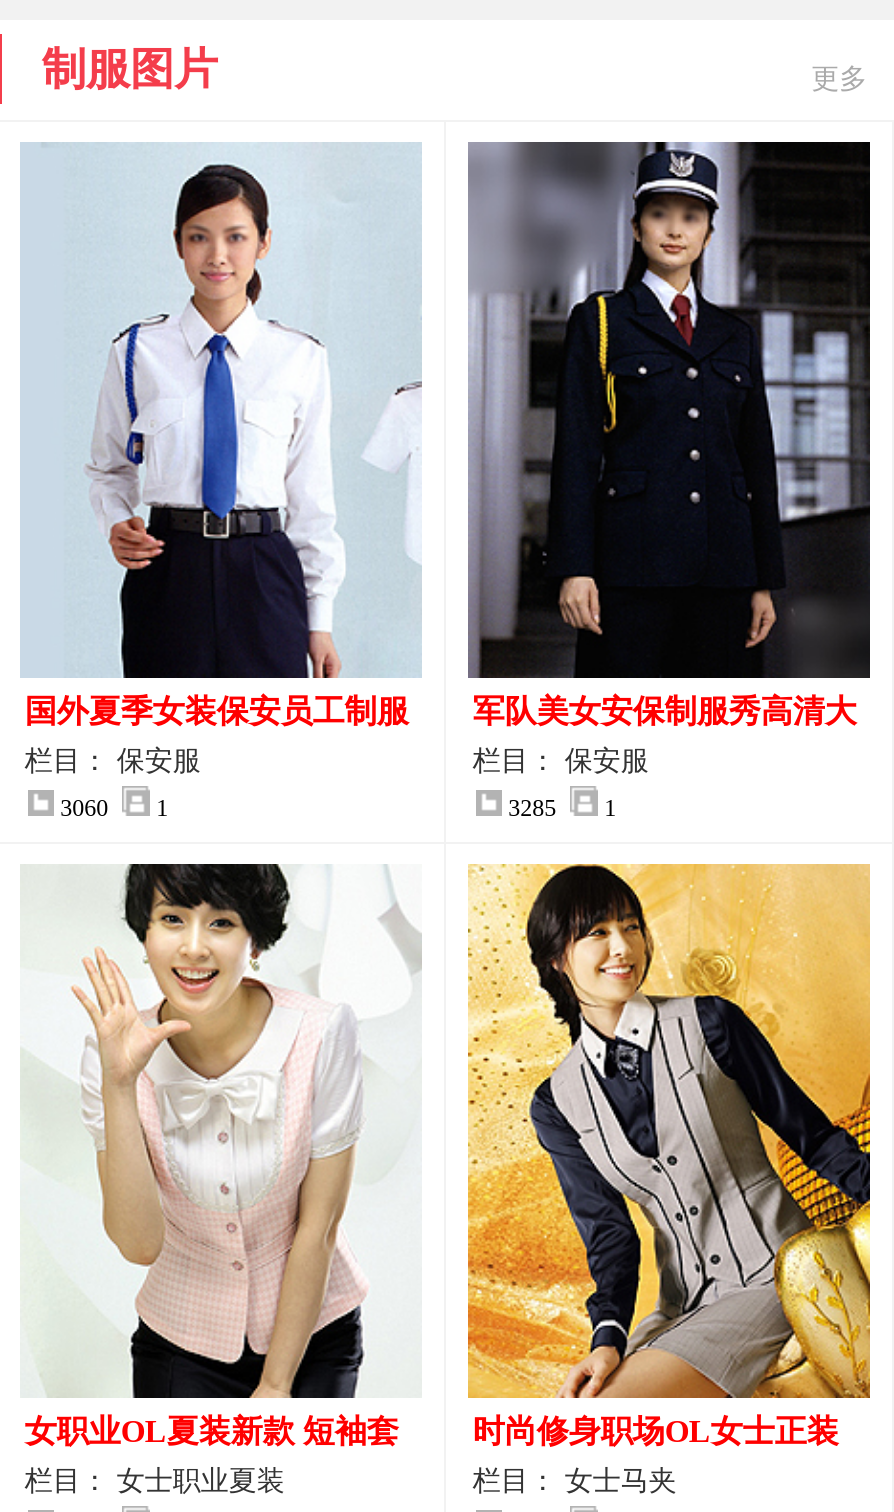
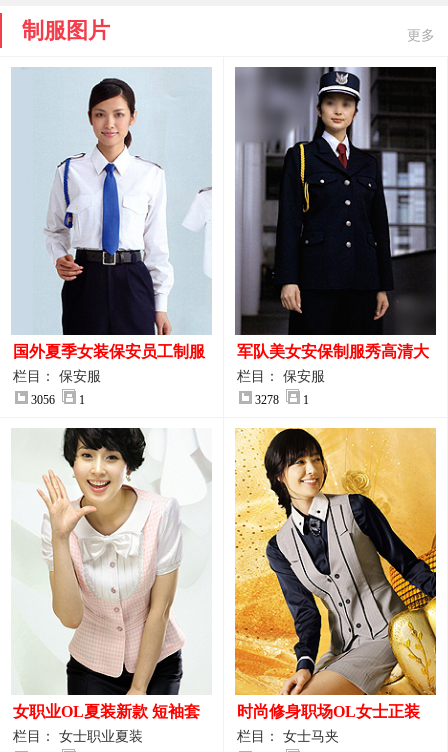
- 3060 1
+ 3056 1

- 3285 1
+ 3278 1
